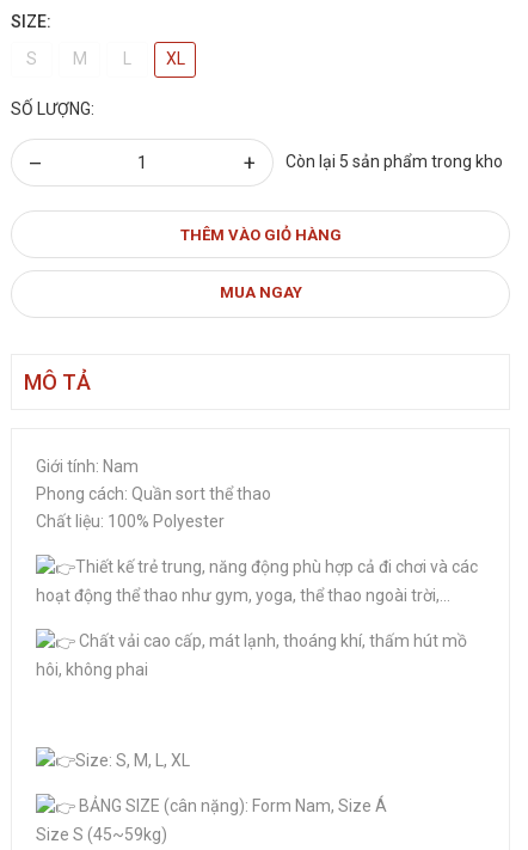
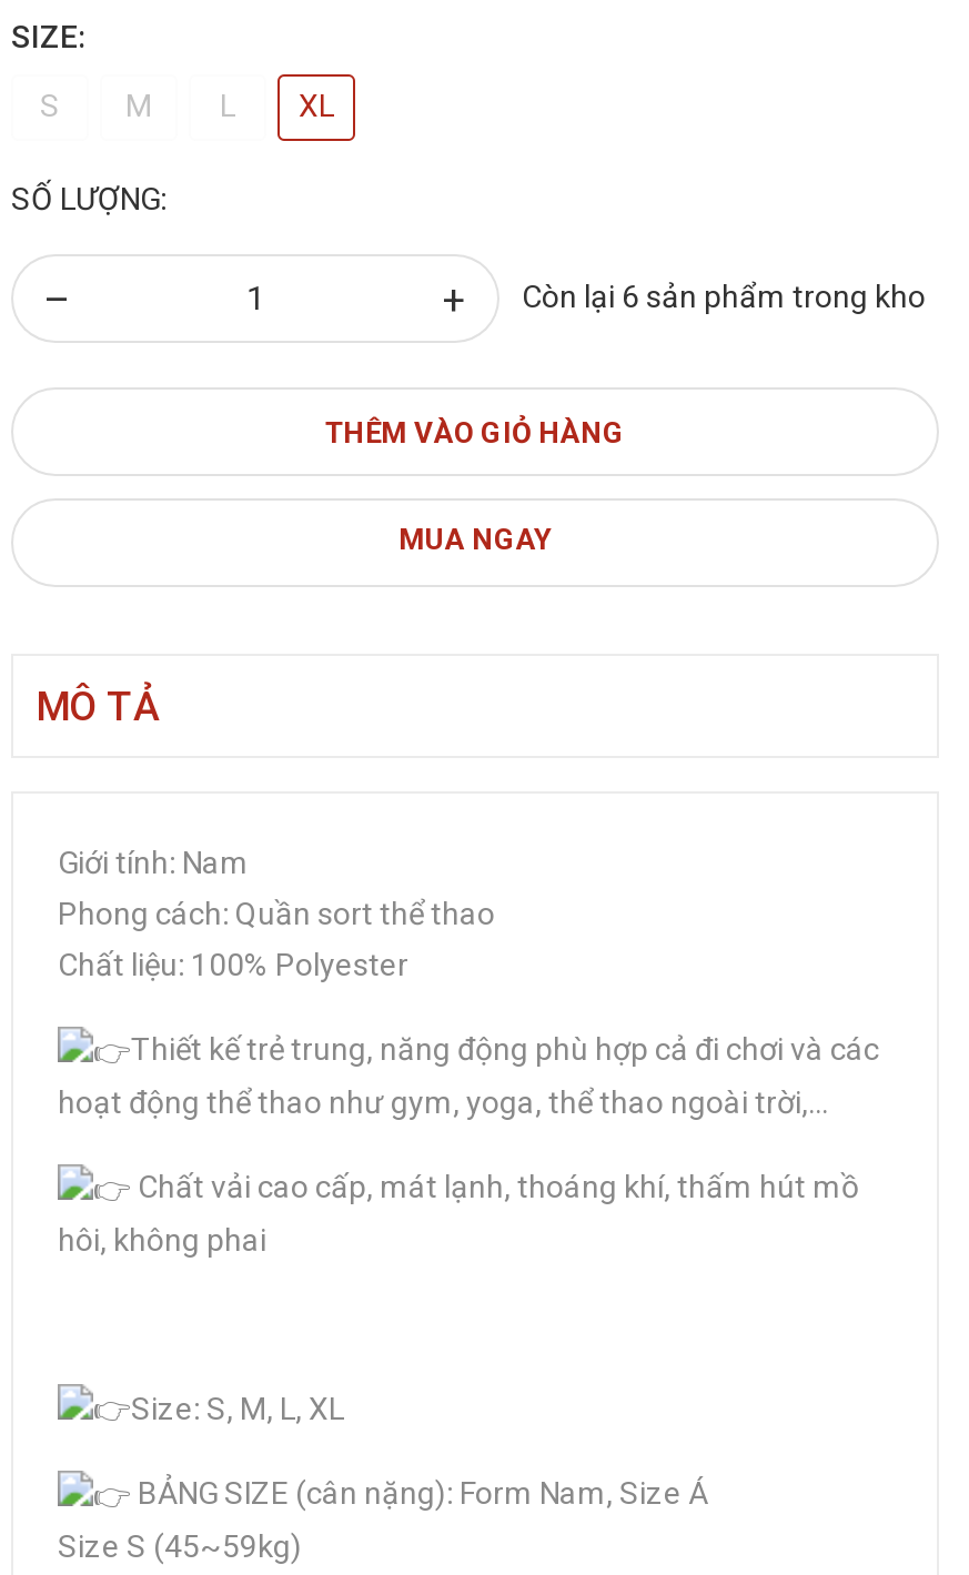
- Còn lại 5 sản phẩm trong kho
+ Còn lại 6 sản phẩm trong kho
